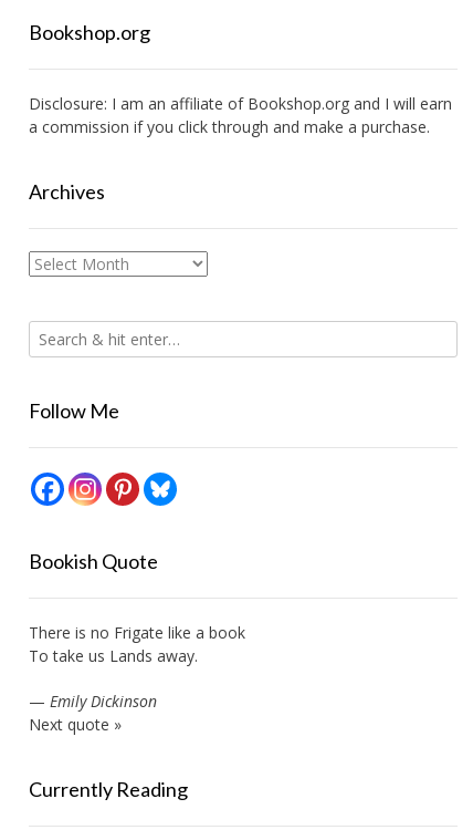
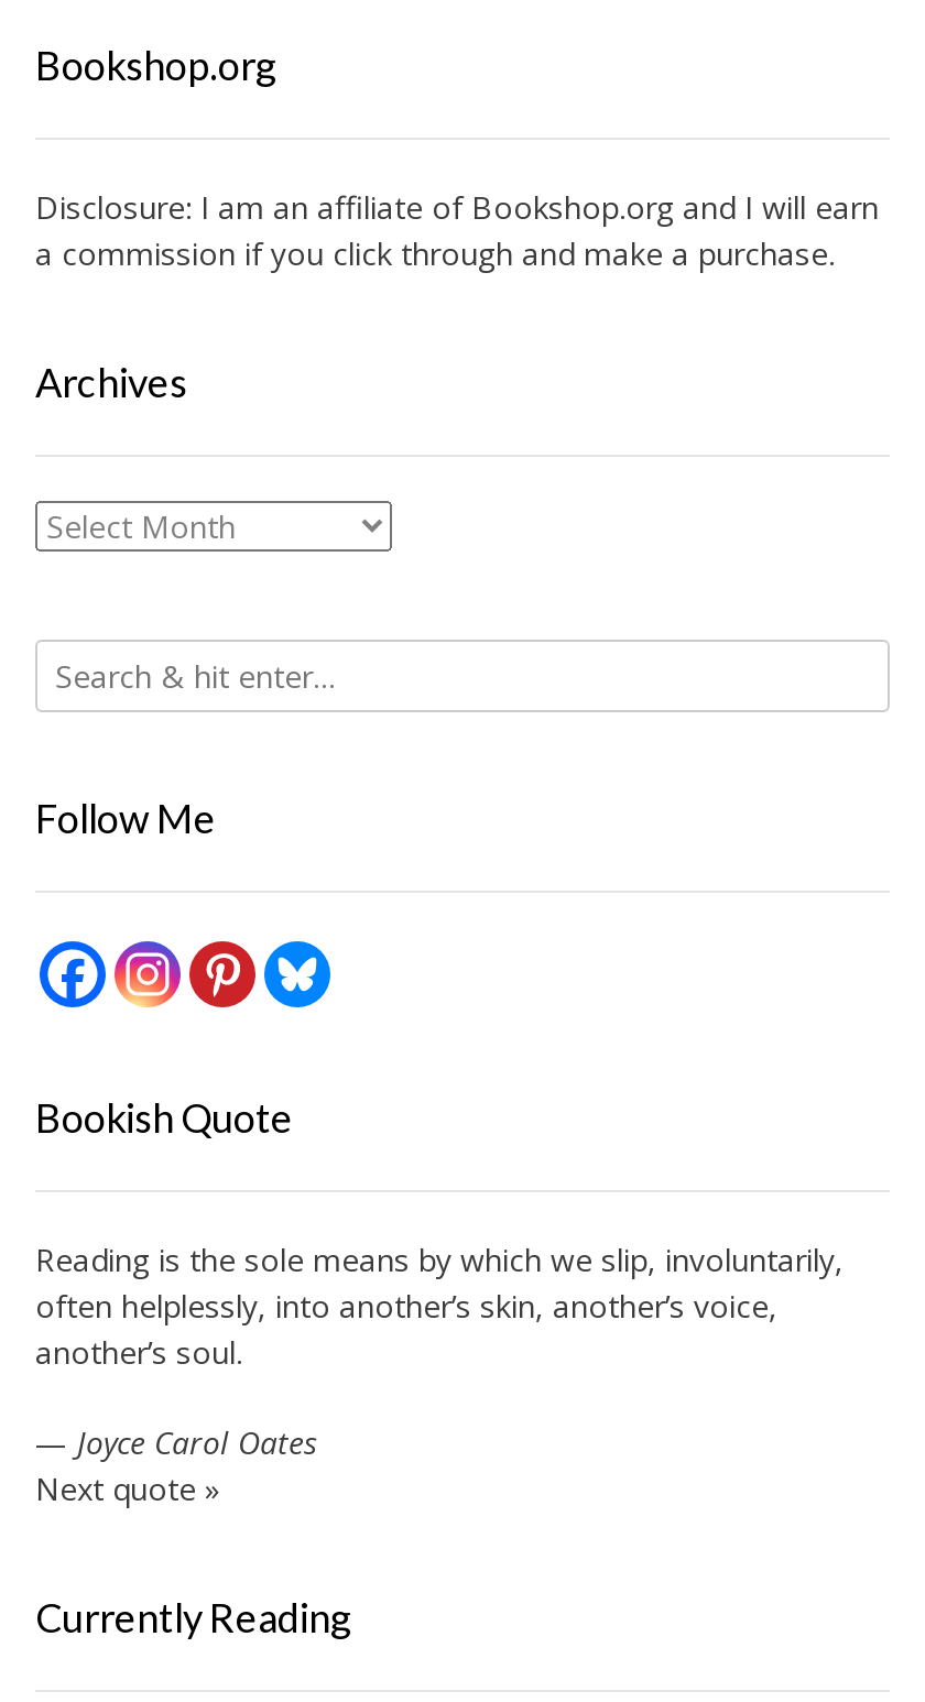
- There is no Frigate like a book
- To take us Lands away.
+ Reading is the sole means by which we slip, involuntarily,
+ often helplessly, into another’s skin, another’s voice,
+ another’s soul.

- — Emily Dickinson
+ — Joyce Carol Oates
